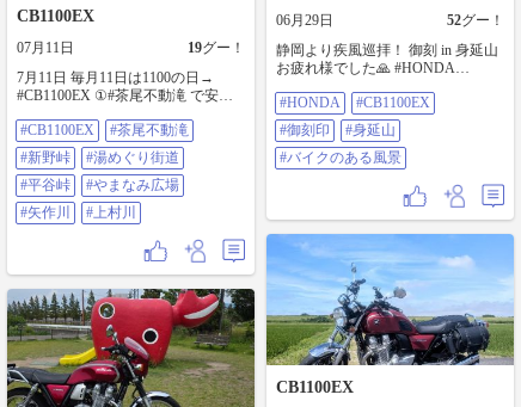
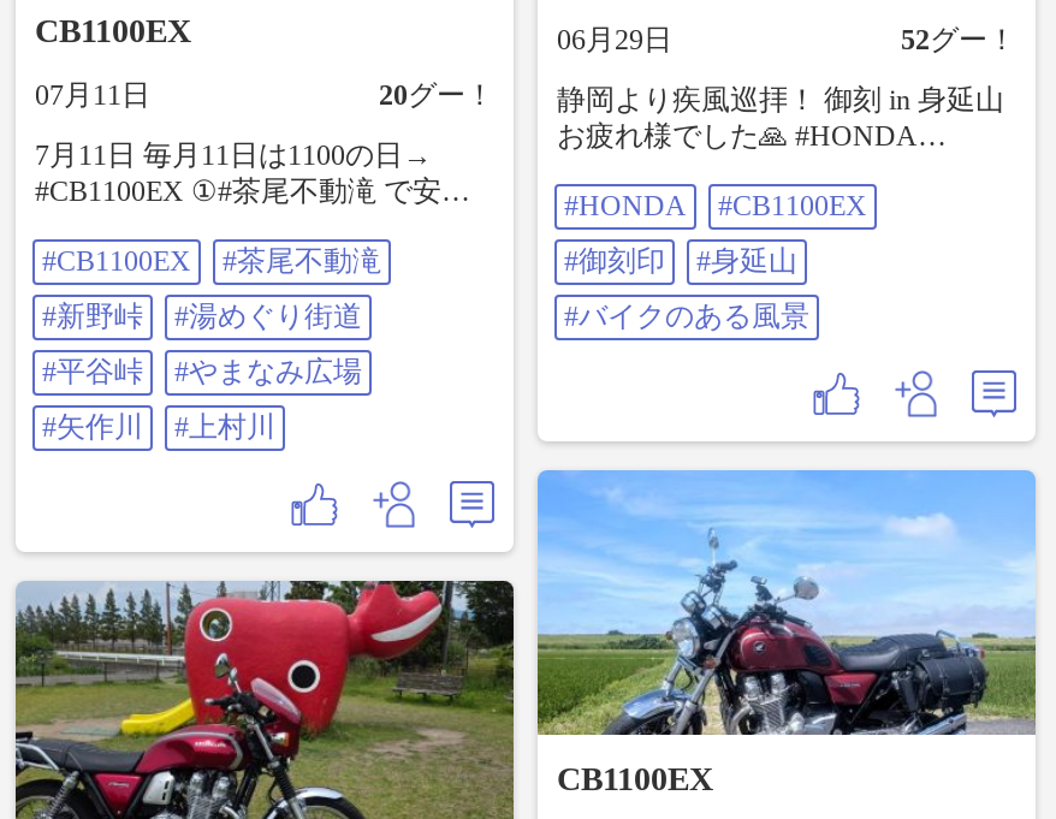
- 19グー！
+ 20グー！
